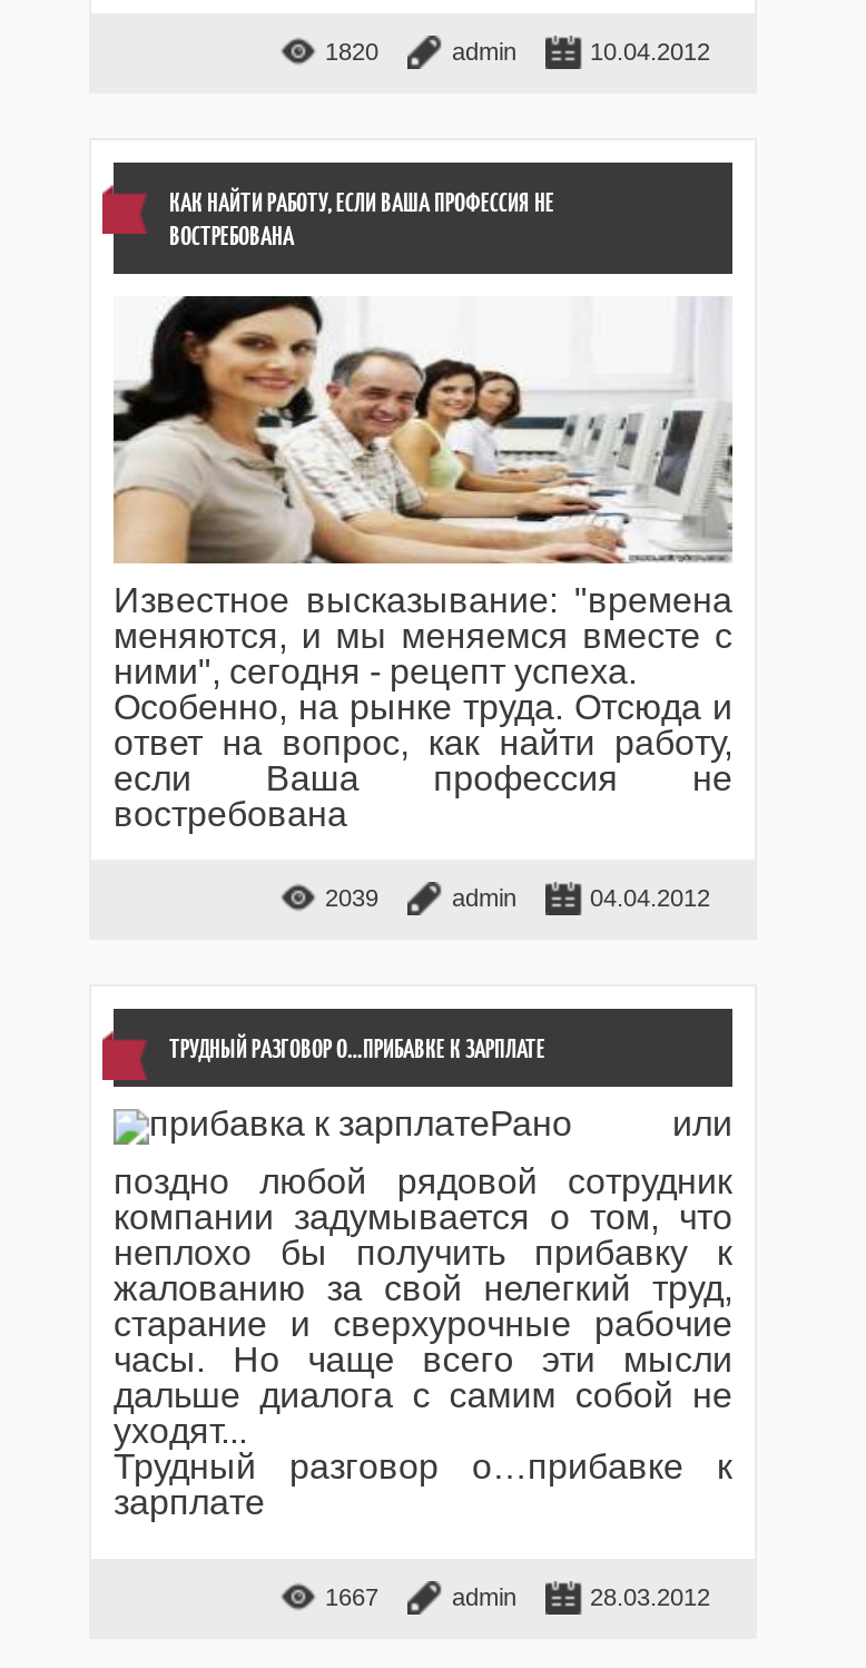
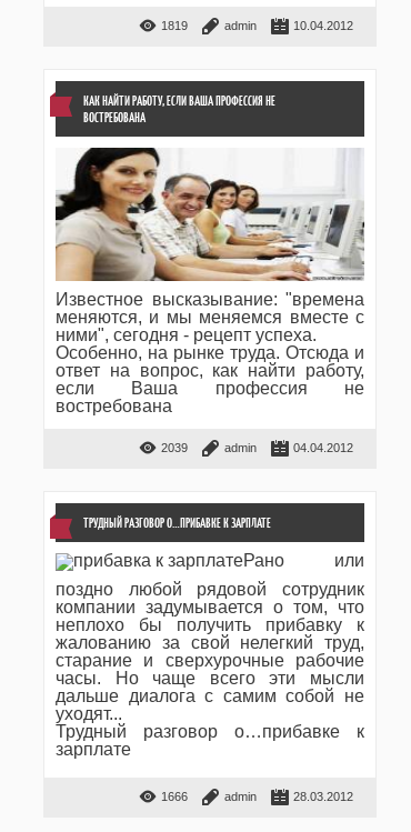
- 1820
+ 1819

- 1667
+ 1666
